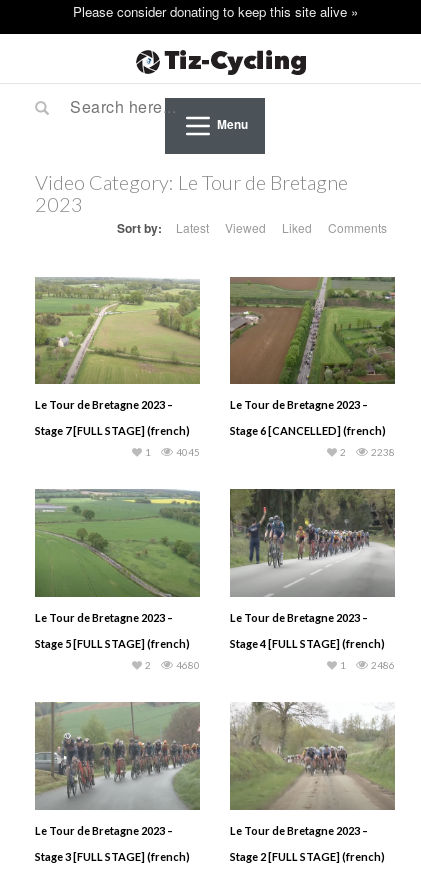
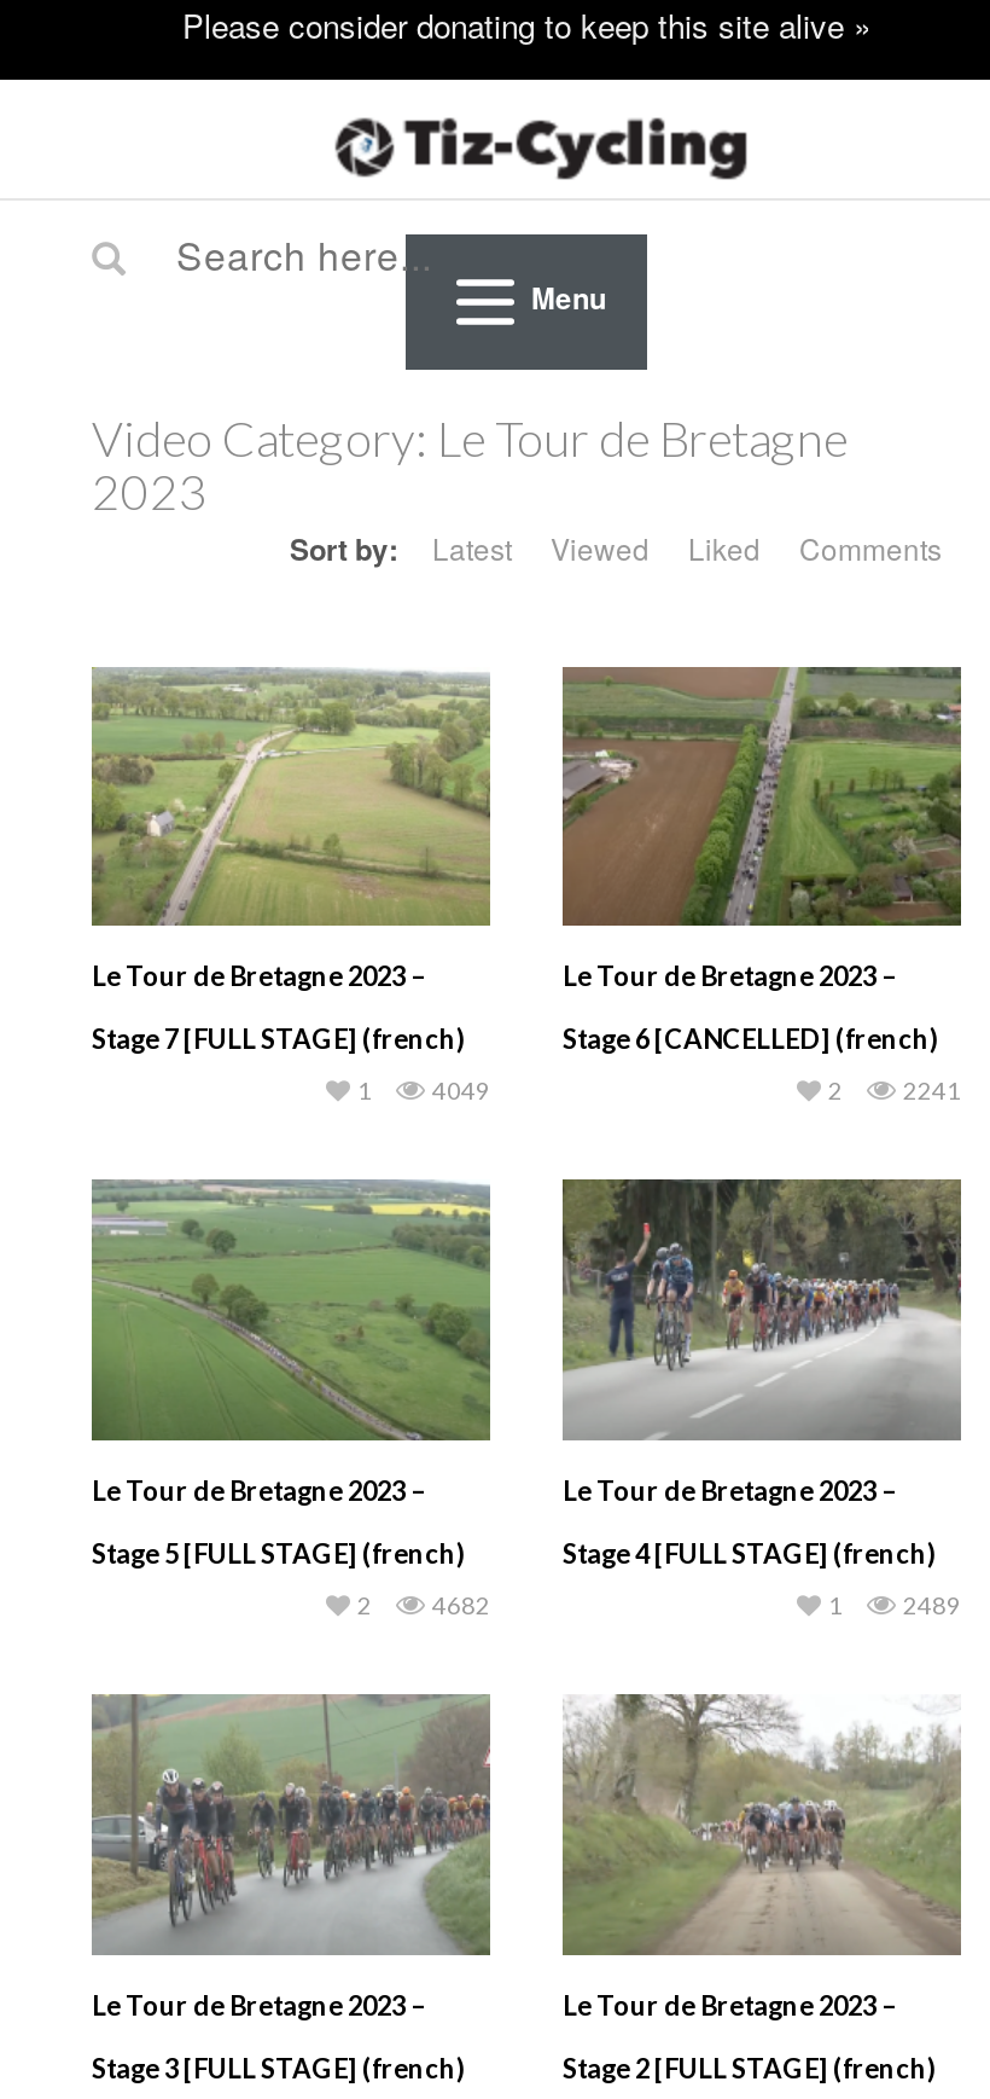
- 4045
+ 4049

- 2238
+ 2241

- 4680
+ 4682

- 2486
+ 2489
